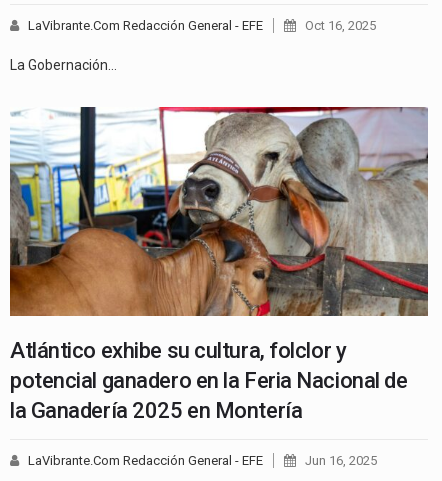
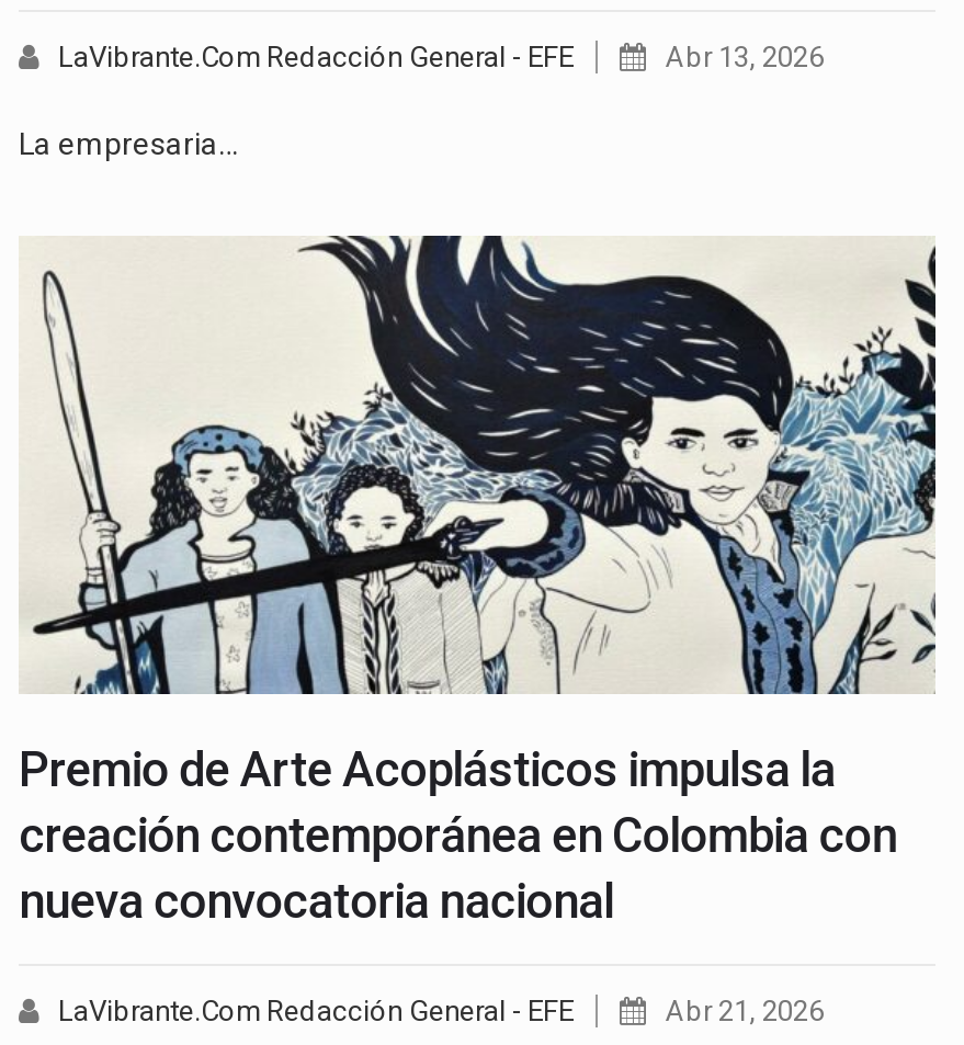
- Oct 16, 2025
+ Abr 13, 2026

- La Gobernación…
+ La empresaria…

- [image]
- Atlántico exhibe su cultura, folclor y
- potencial ganadero en la Feria Nacional de
- la Ganadería 2025 en Montería
+ [image]
+ Premio de Arte Acoplásticos impulsa la
+ creación contemporánea en Colombia con
+ nueva convocatoria nacional

- Jun 16, 2025
+ Abr 21, 2026
